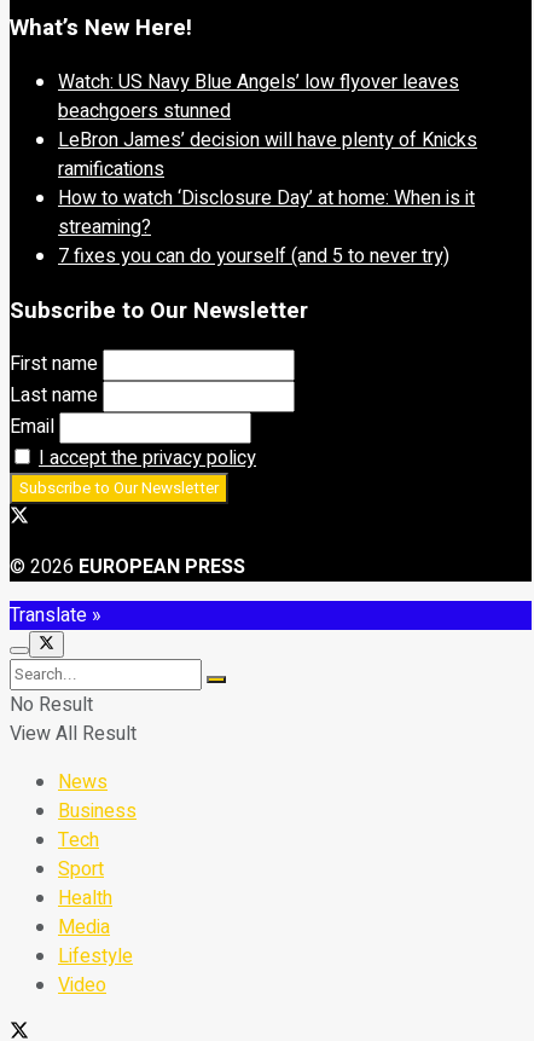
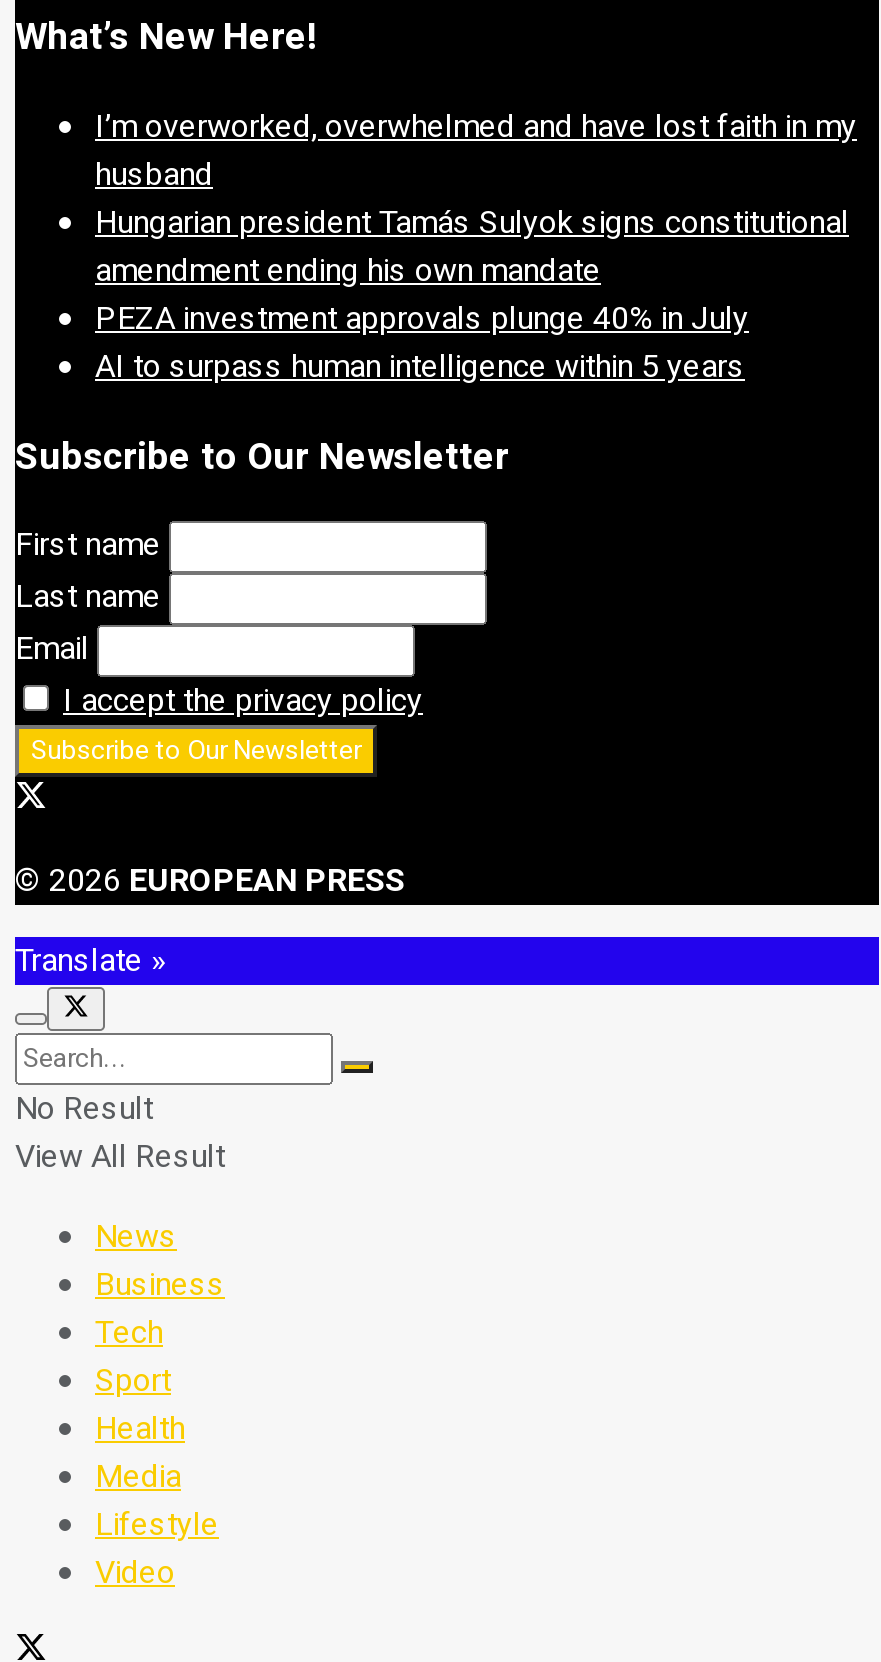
- Watch: US Navy Blue Angels’ low flyover leaves
- beachgoers stunned
- LeBron James’ decision will have plenty of Knicks
- ramifications
- How to watch ‘Disclosure Day’ at home: When is it
- streaming?
- 7 fixes you can do yourself (and 5 to never try)
+ I’m overworked, overwhelmed and have lost faith in my
+ husband
+ Hungarian president Tamás Sulyok signs constitutional
+ amendment ending his own mandate
+ PEZA investment approvals plunge 40% in July
+ AI to surpass human intelligence within 5 years
